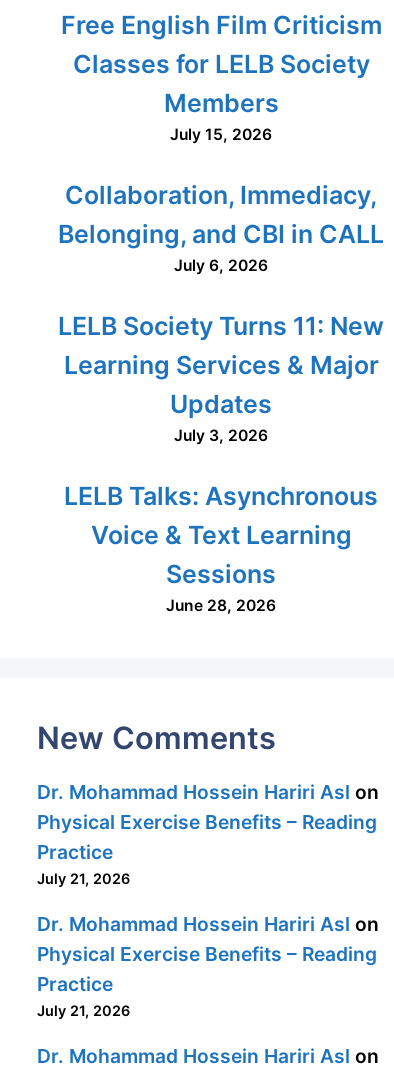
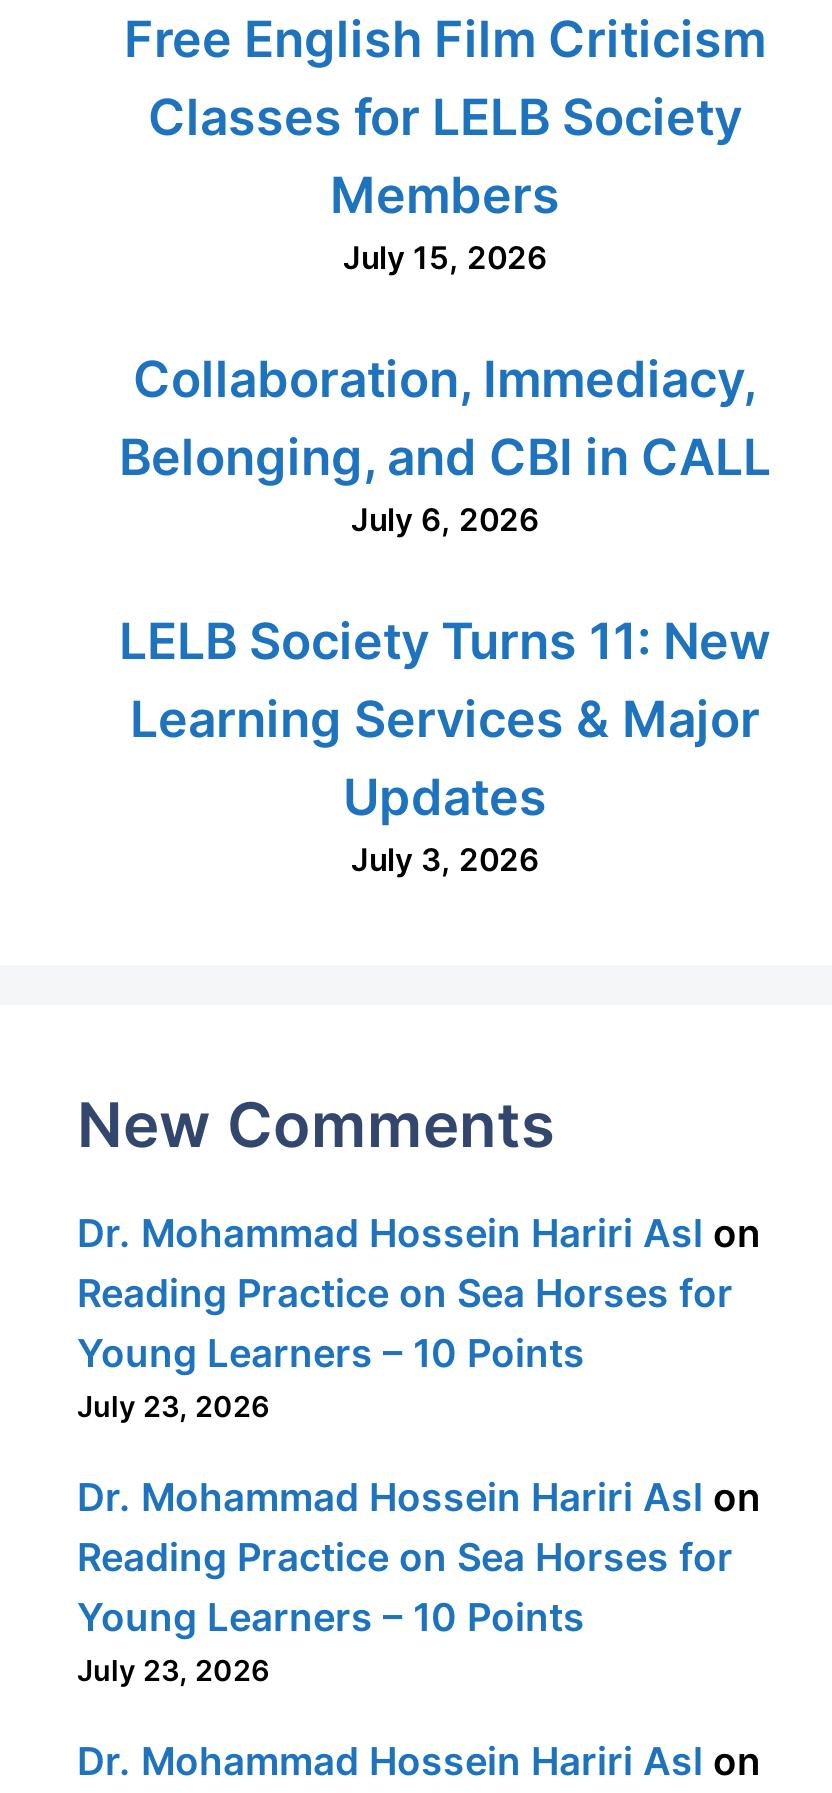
- LELB Talks: Asynchronous
- Voice & Text Learning
- Sessions
- June 28, 2026

- Physical Exercise Benefits – Reading
- Practice
- July 21, 2026
+ Reading Practice on Sea Horses for
+ Young Learners – 10 Points
+ July 23, 2026

- Physical Exercise Benefits – Reading
- Practice
- July 21, 2026
+ Reading Practice on Sea Horses for
+ Young Learners – 10 Points
+ July 23, 2026
